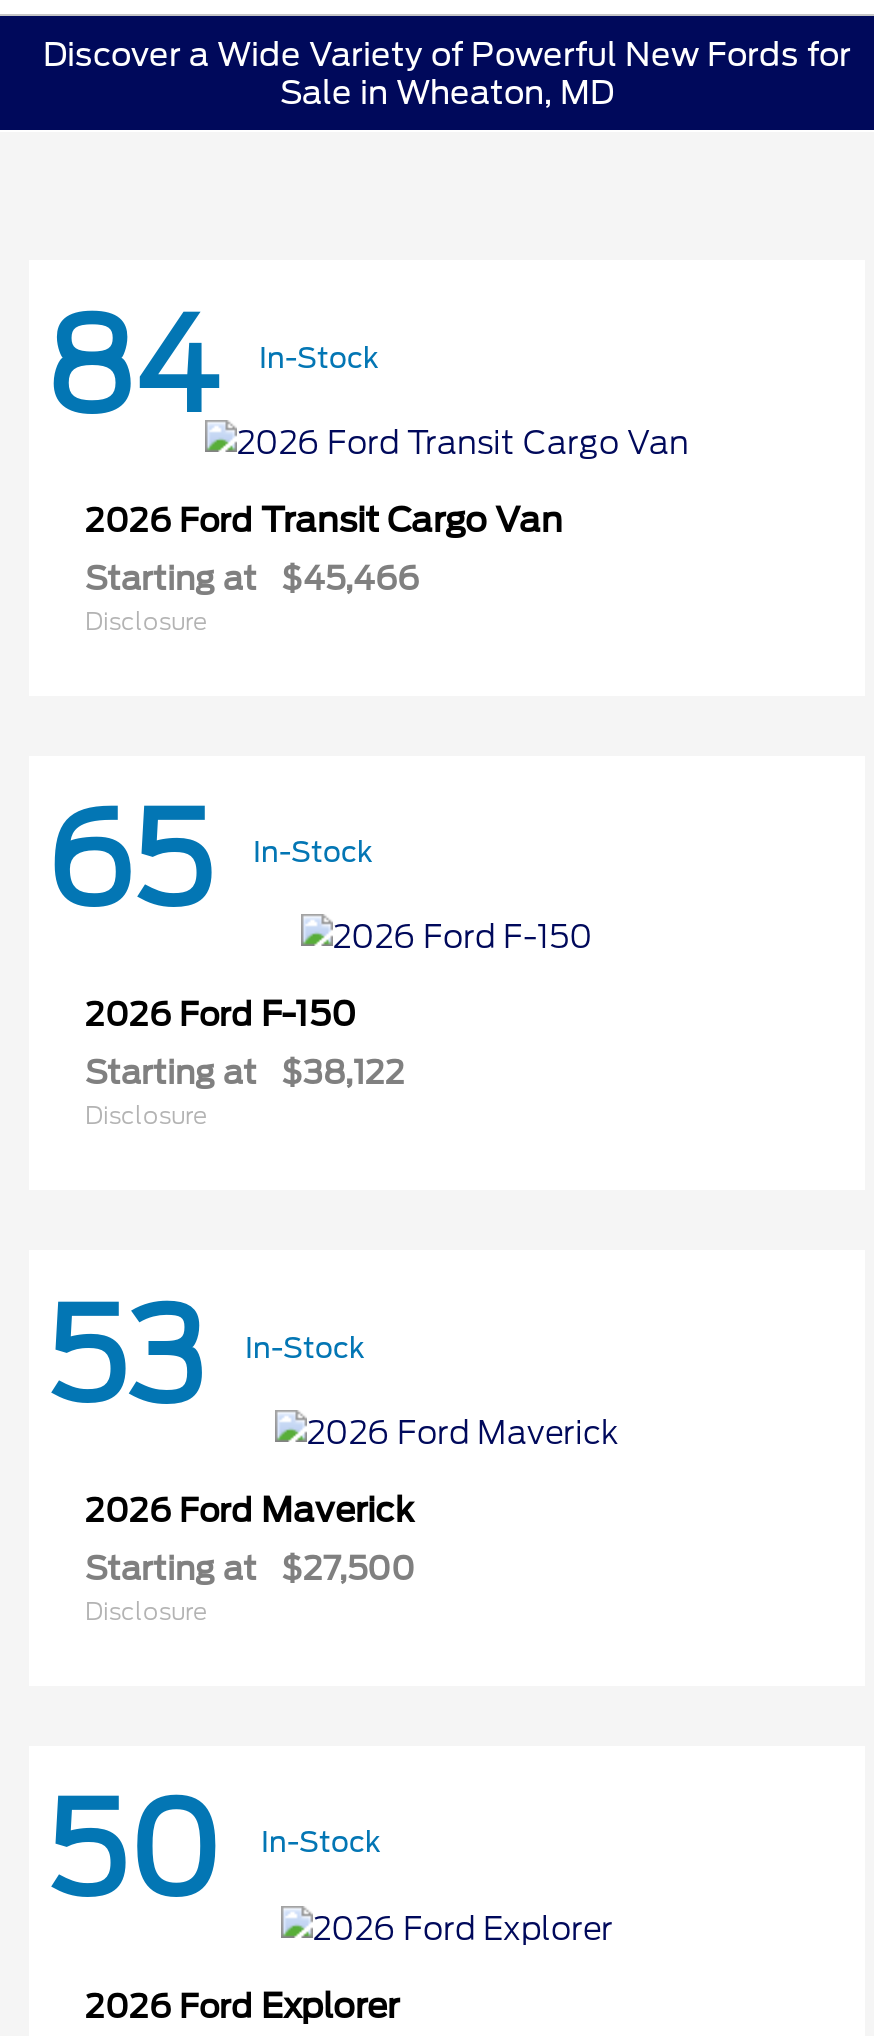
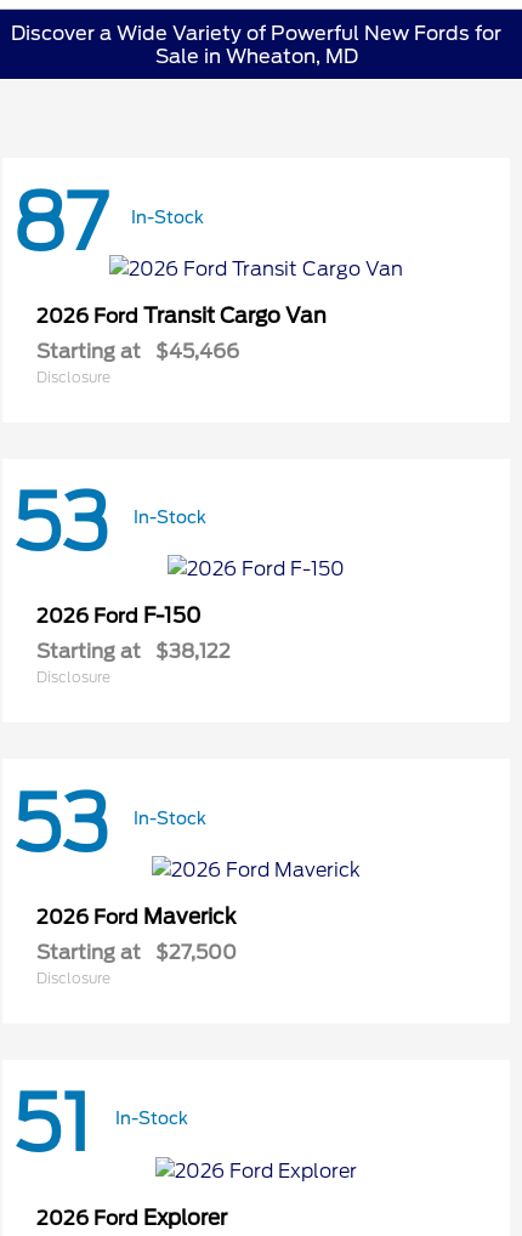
- 84 In-Stock
+ 87 In-Stock

- 65 In-Stock
+ 53 In-Stock

- 50 In-Stock
+ 51 In-Stock
